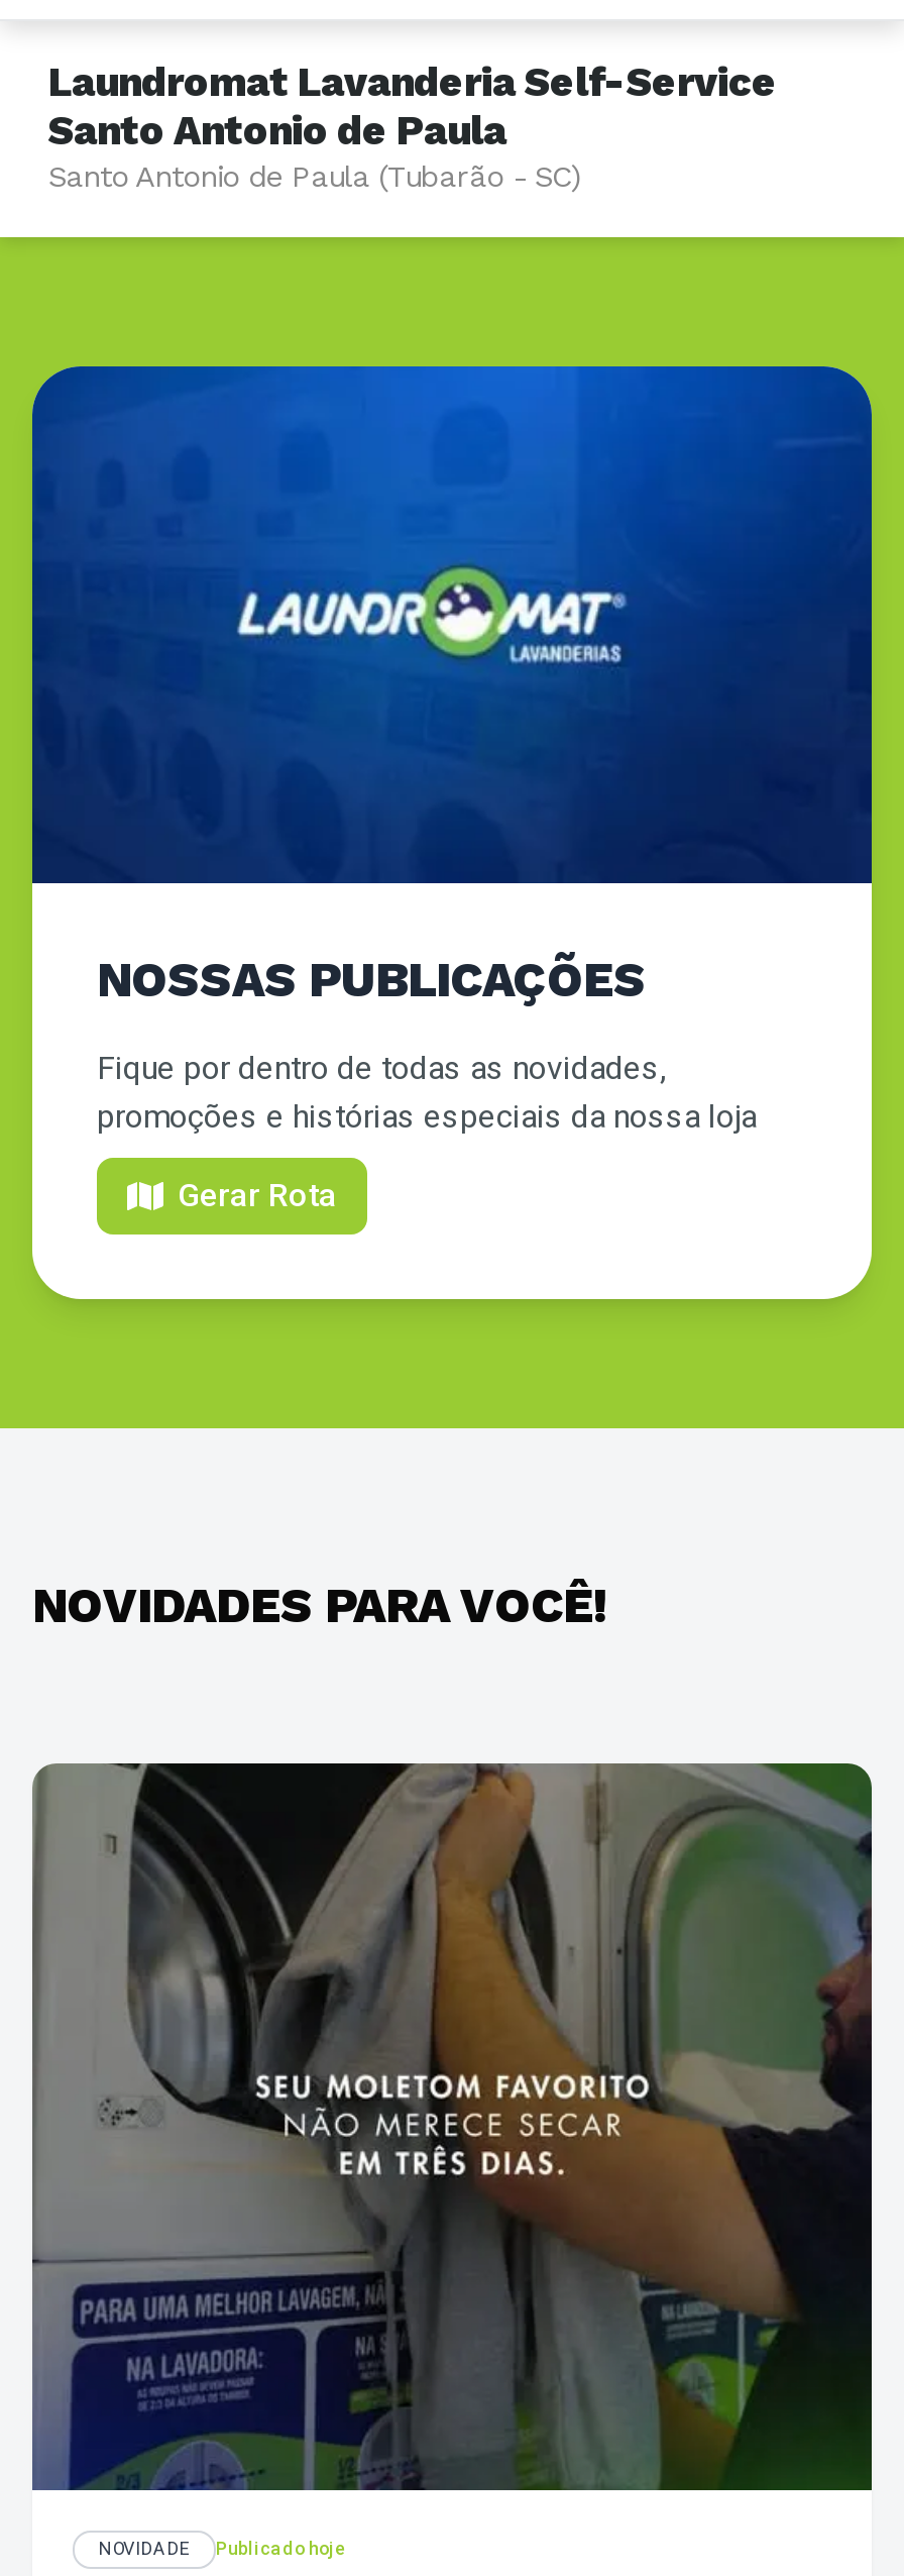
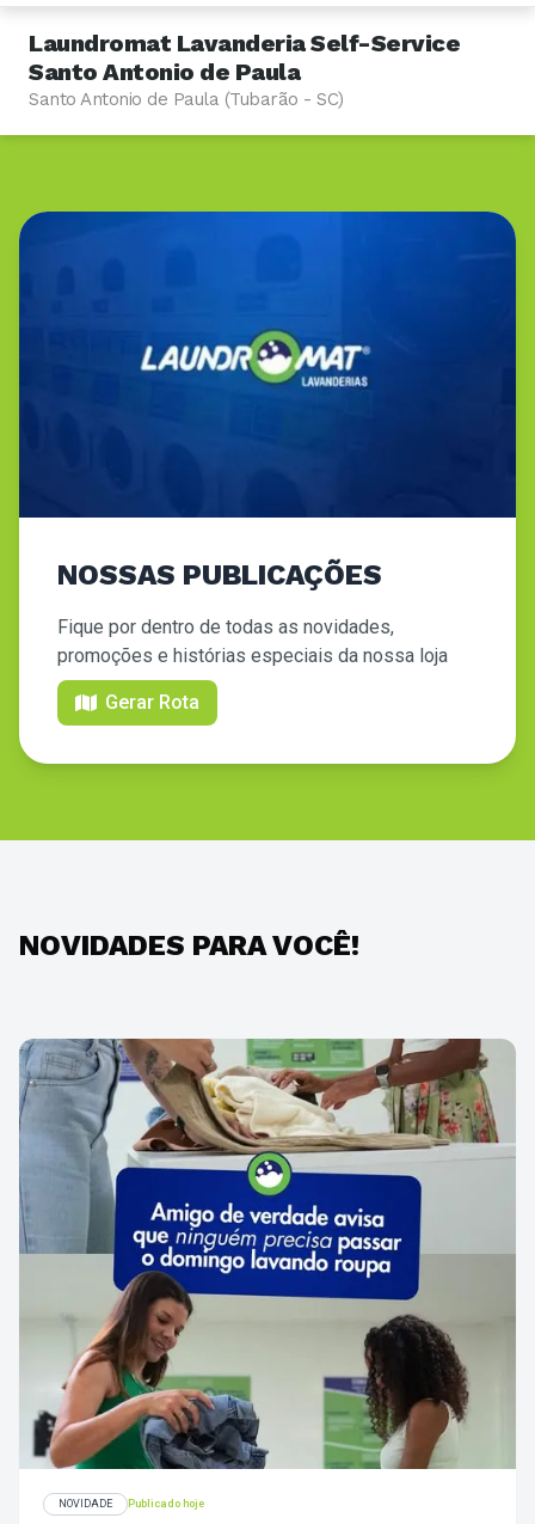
- [image]
+ [image]
